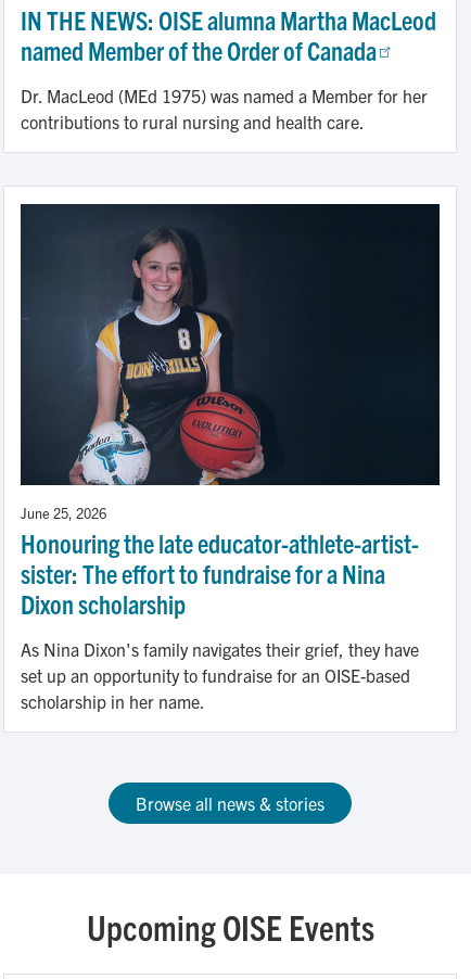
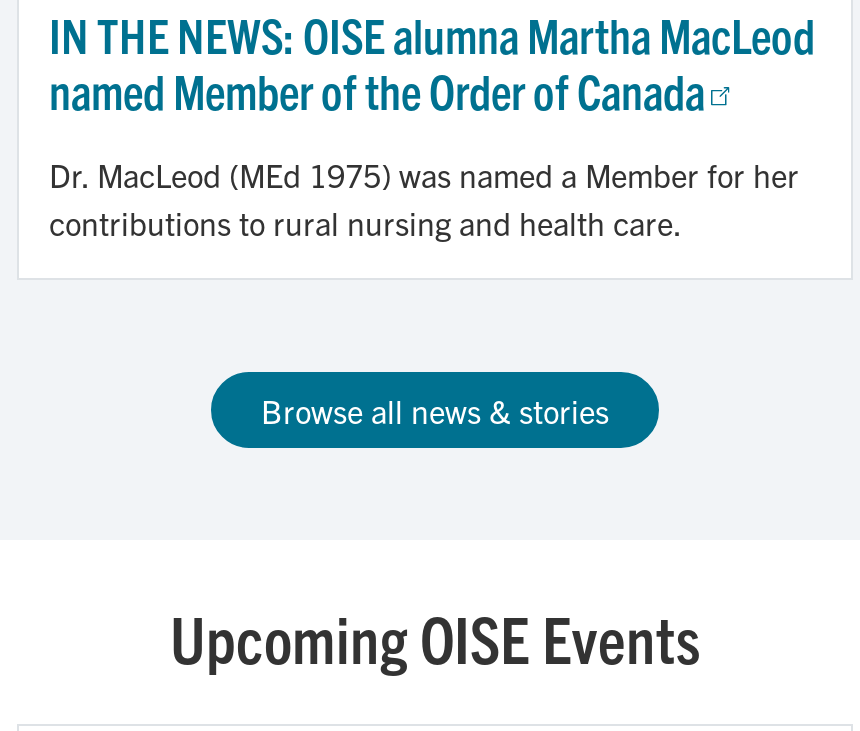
- [image]
- June 25, 2026
- Honouring the late educator-athlete-artist-
- sister: The effort to fundraise for a Nina
- Dixon scholarship
- As Nina Dixon's family navigates their grief, they have
- set up an opportunity to fundraise for an OISE-based
- scholarship in her name.
